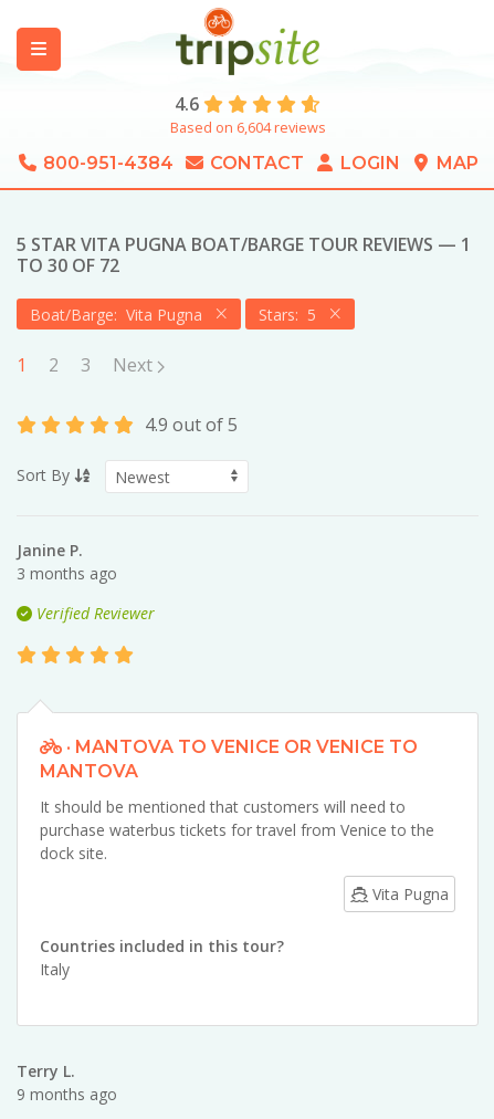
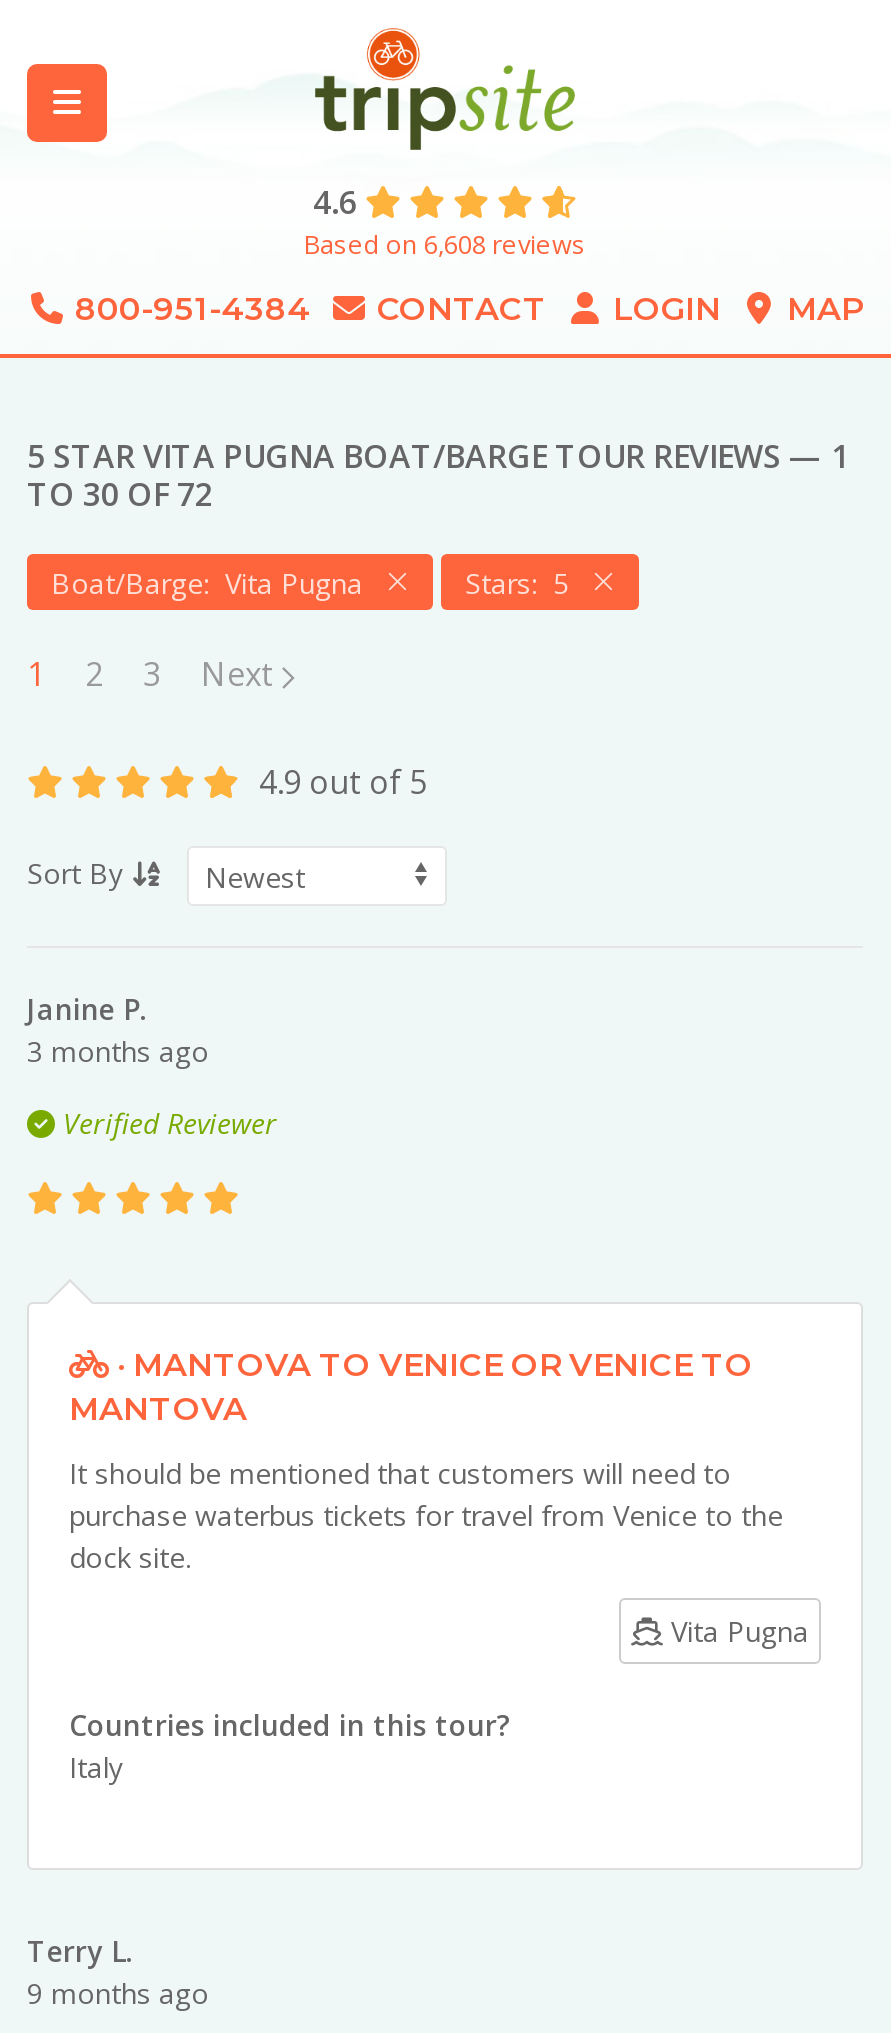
- Based on 6,604 reviews
+ Based on 6,608 reviews
